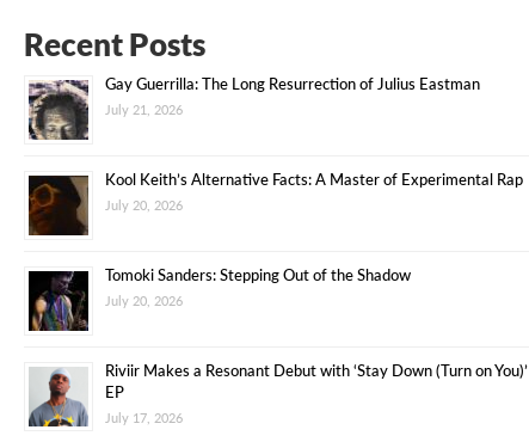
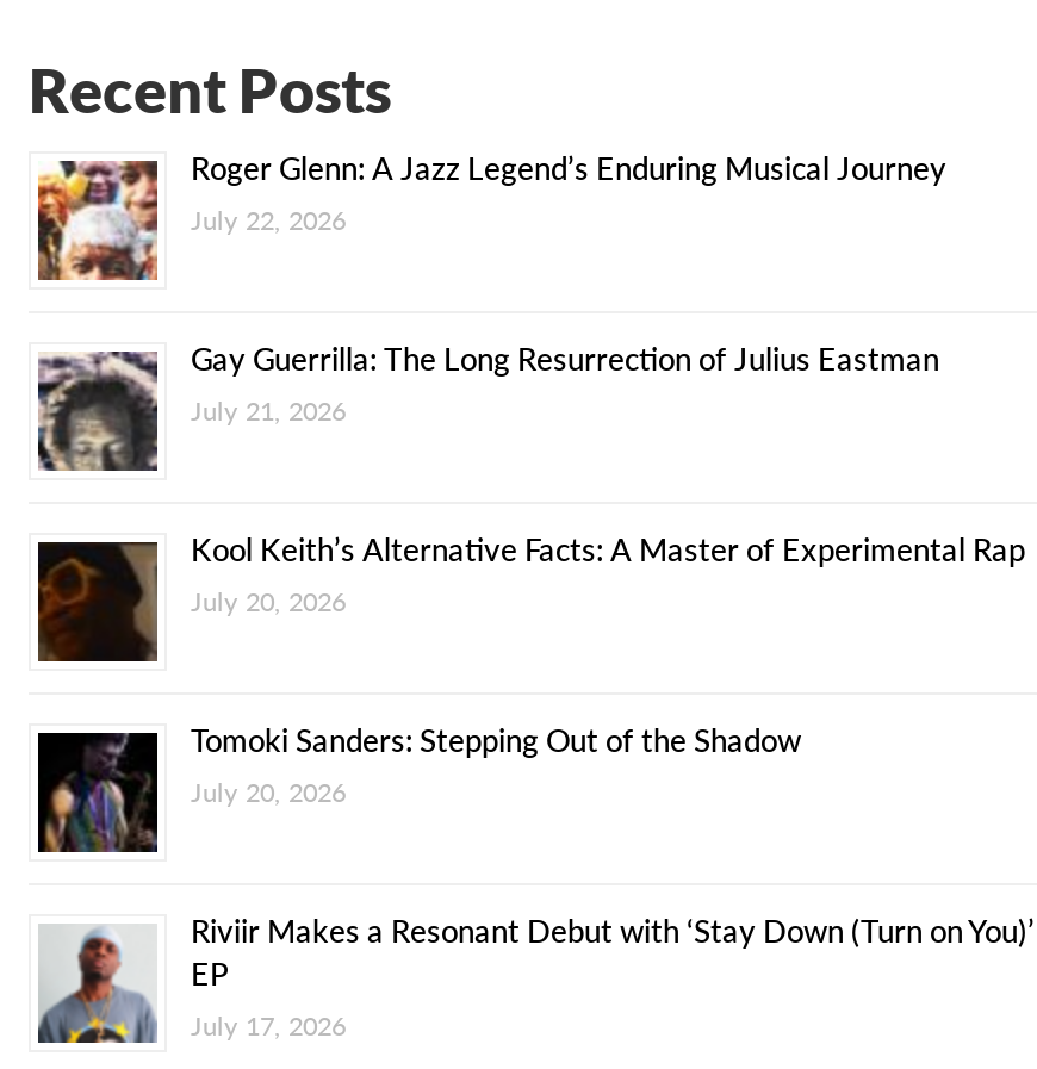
+ [image]
+ Roger Glenn: A Jazz Legend’s Enduring Musical Journey
+ July 22, 2026
